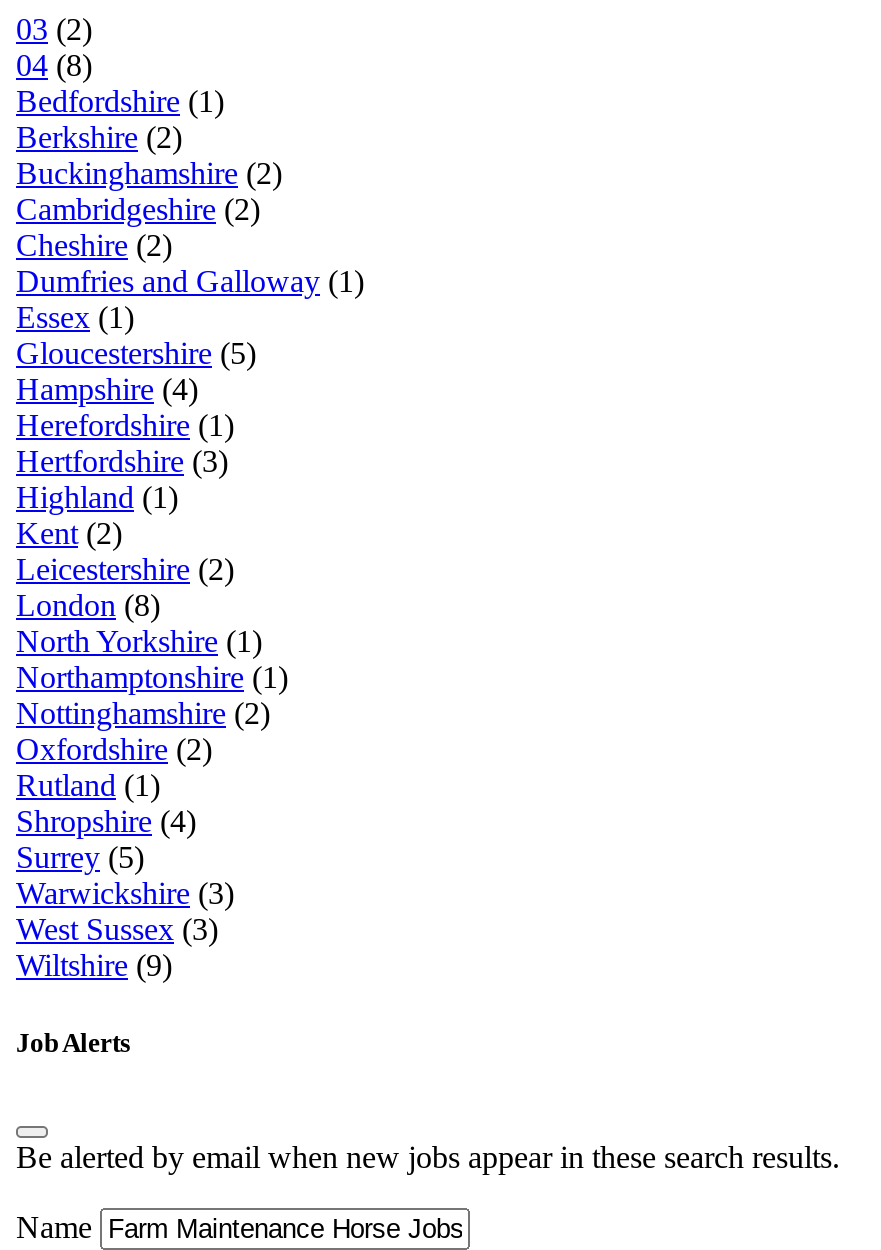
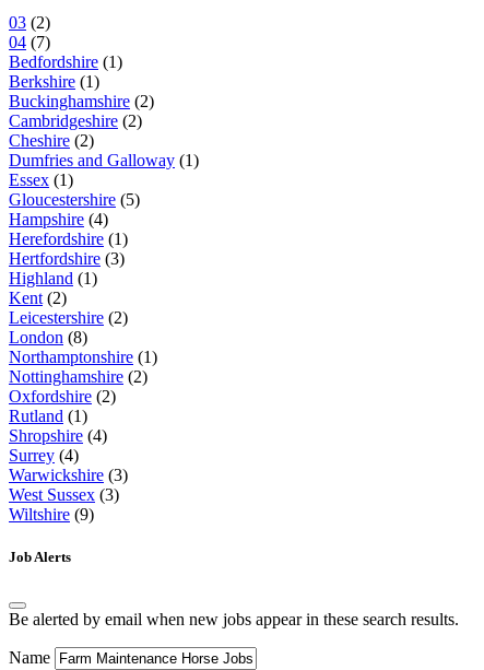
- 04 (8)
+ 04 (7)

- Berkshire (2)
+ Berkshire (1)

- North Yorkshire (1)

- Surrey (5)
+ Surrey (4)
